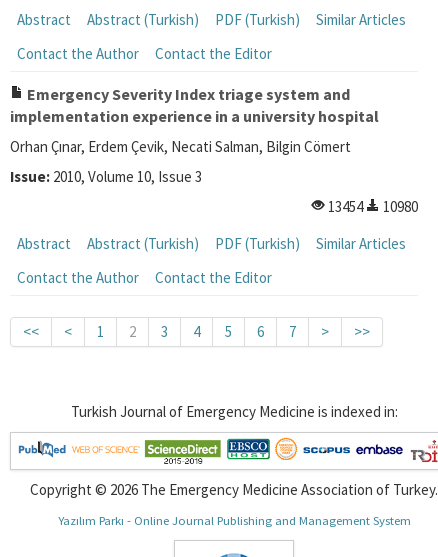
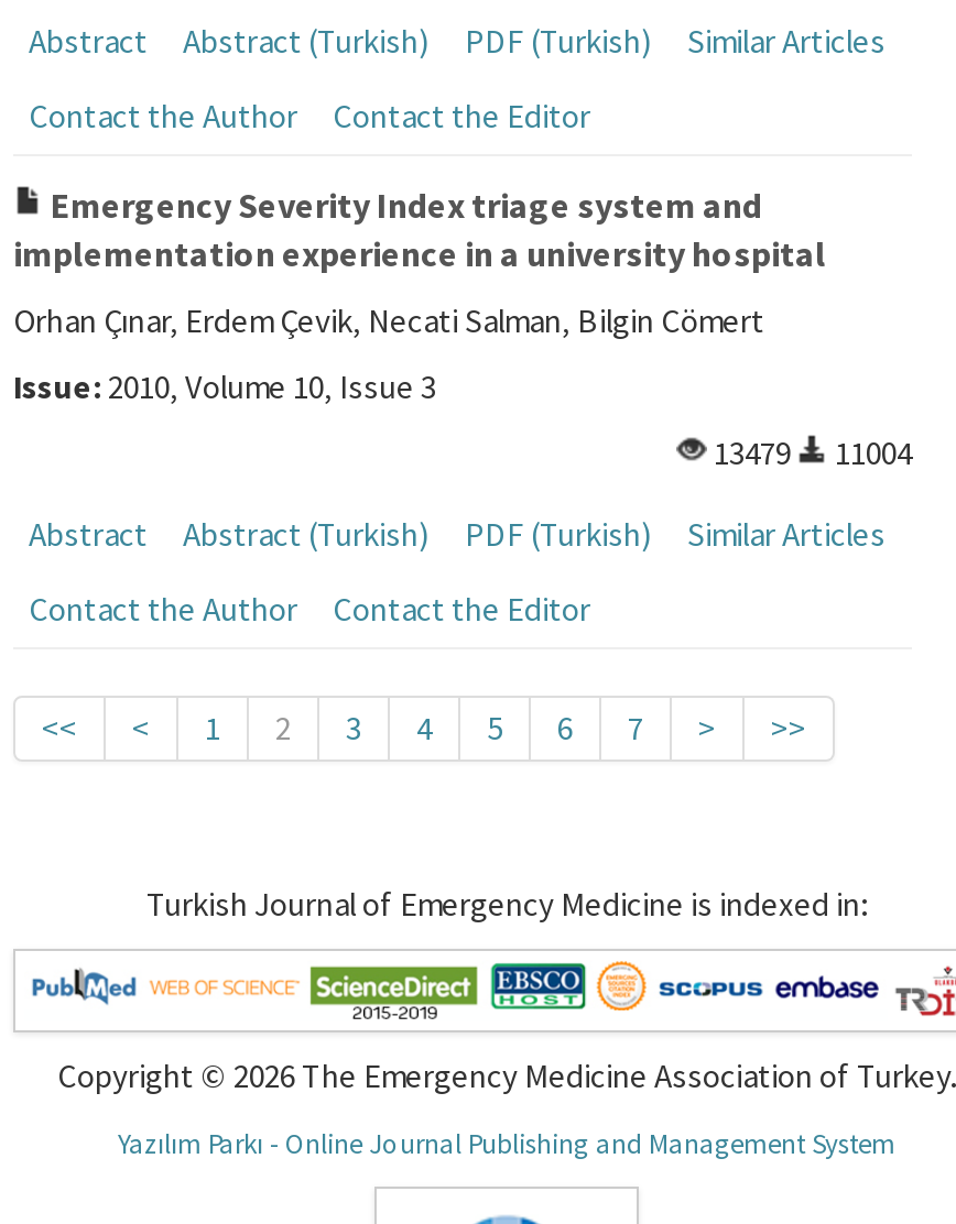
- 13454
+ 13479

- 10980
+ 11004
